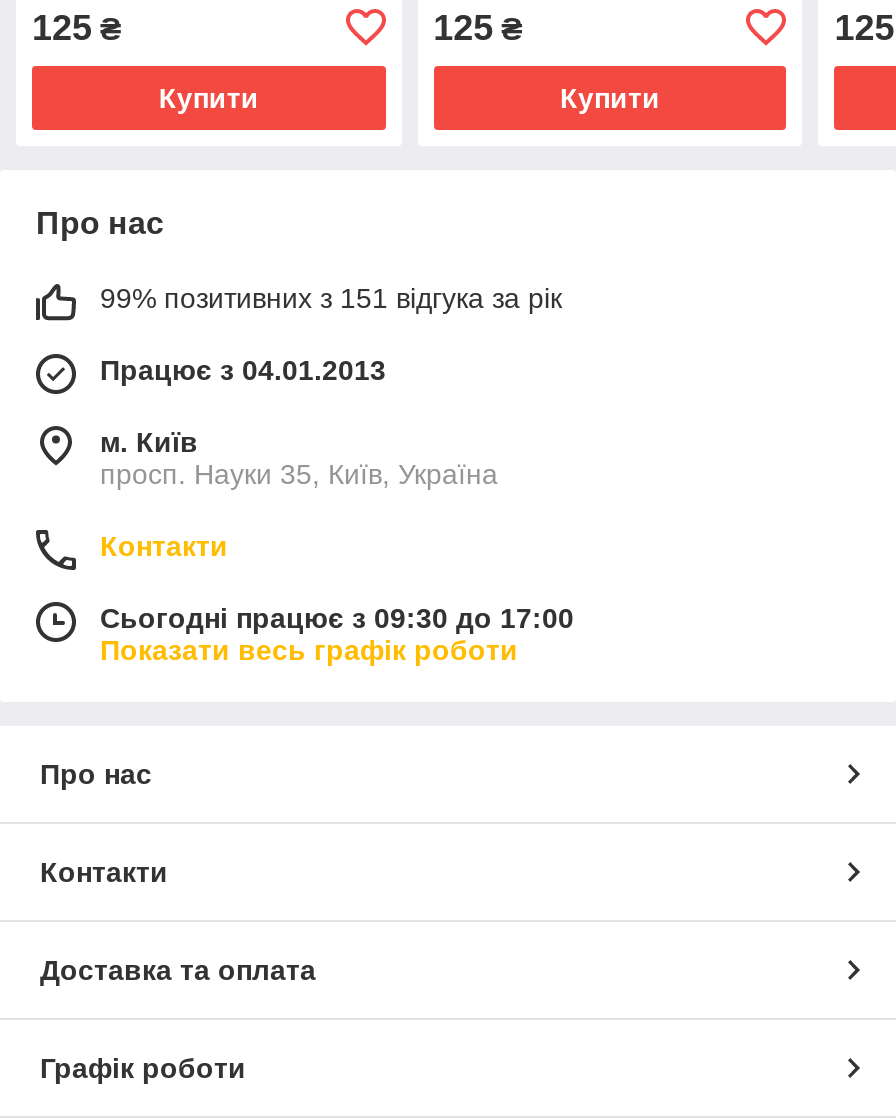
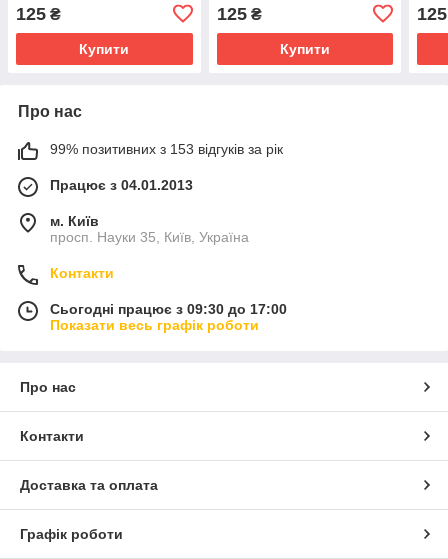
- 99% позитивних з 151 відгука за рік
+ 99% позитивних з 153 відгуків за рік
